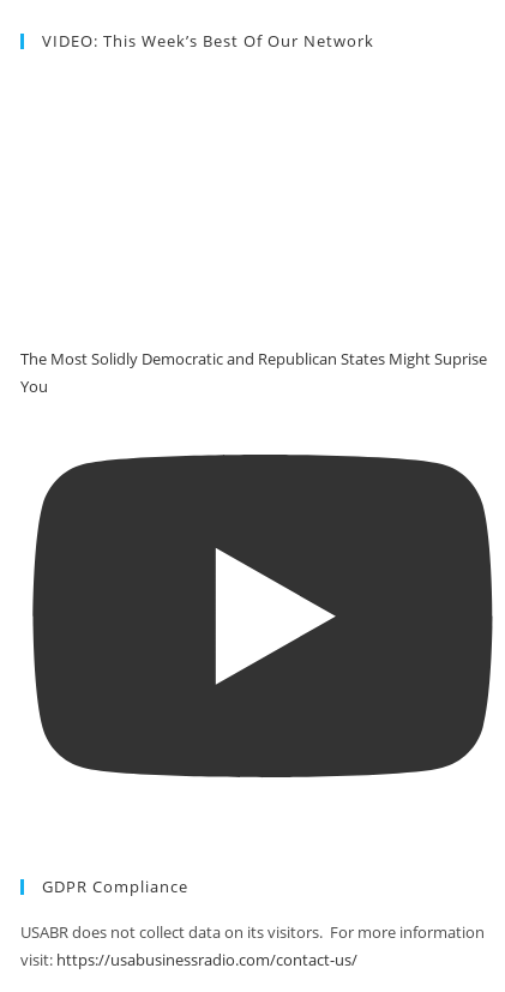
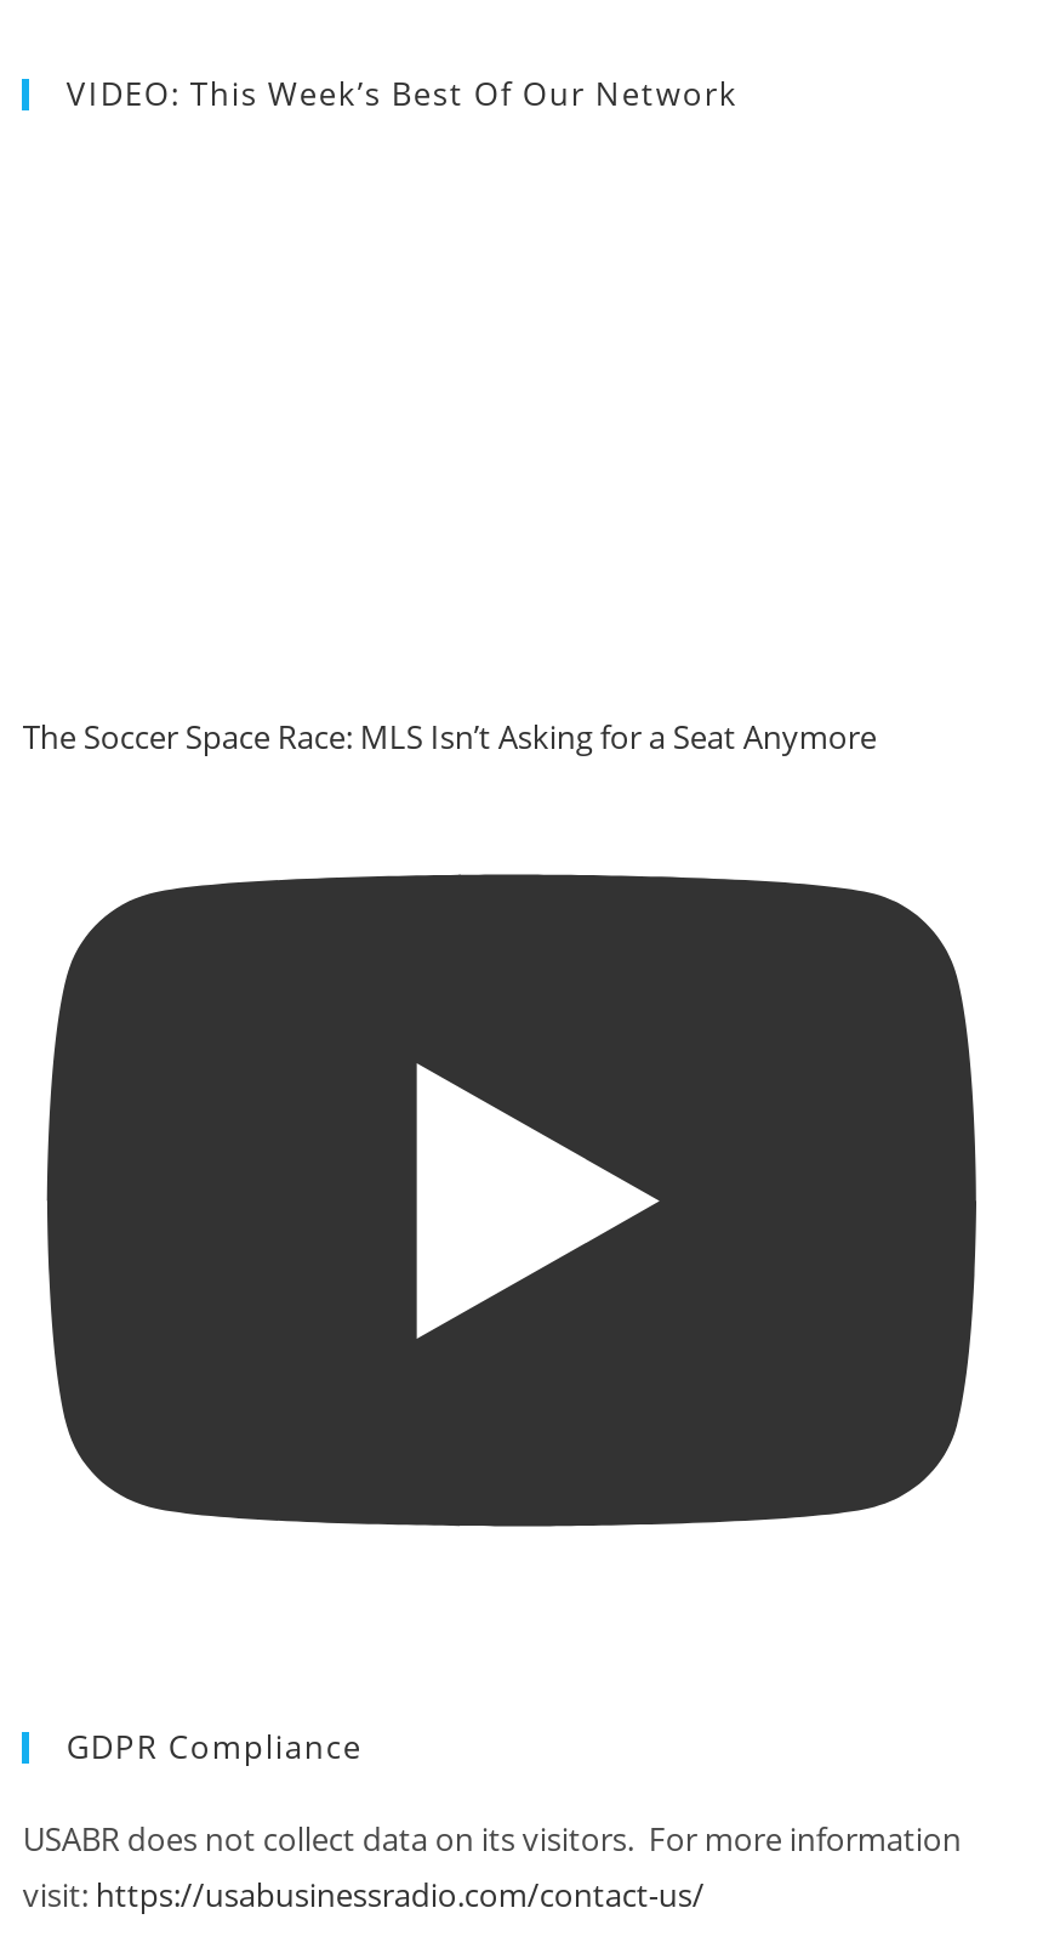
- The Most Solidly Democratic and Republican States Might Suprise
- You
+ The Soccer Space Race: MLS Isn’t Asking for a Seat Anymore
